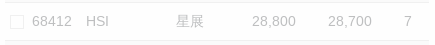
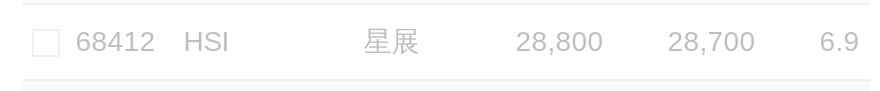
- 28,800 28,700 7
+ 28,800 28,700 6.9
